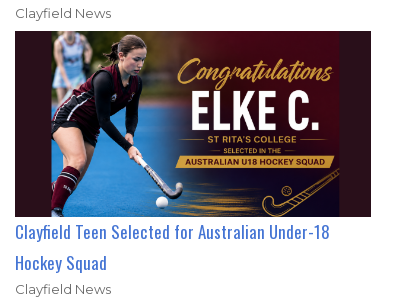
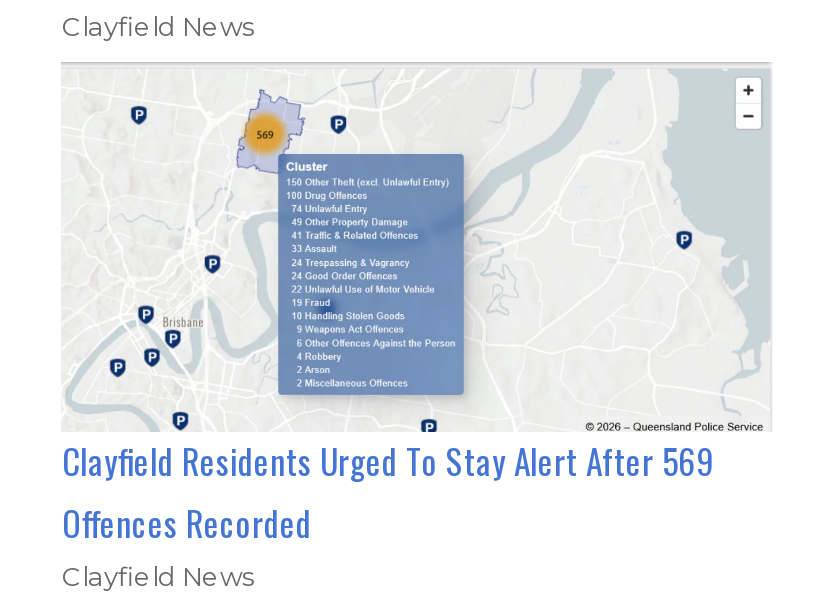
- [image]
- Clayfield Teen Selected for Australian Under-18
- Hockey Squad
+ [image]
+ Clayfield Residents Urged To Stay Alert After 569
+ Offences Recorded
